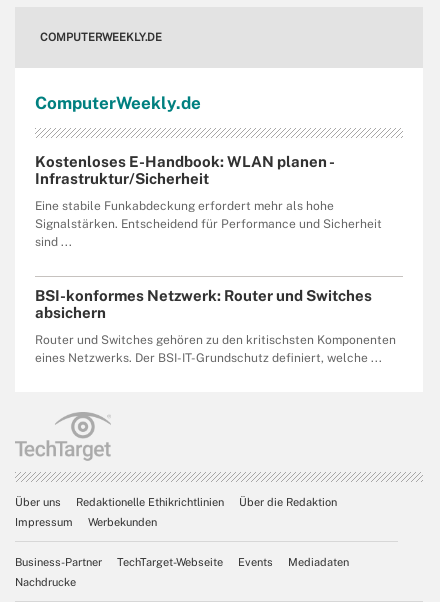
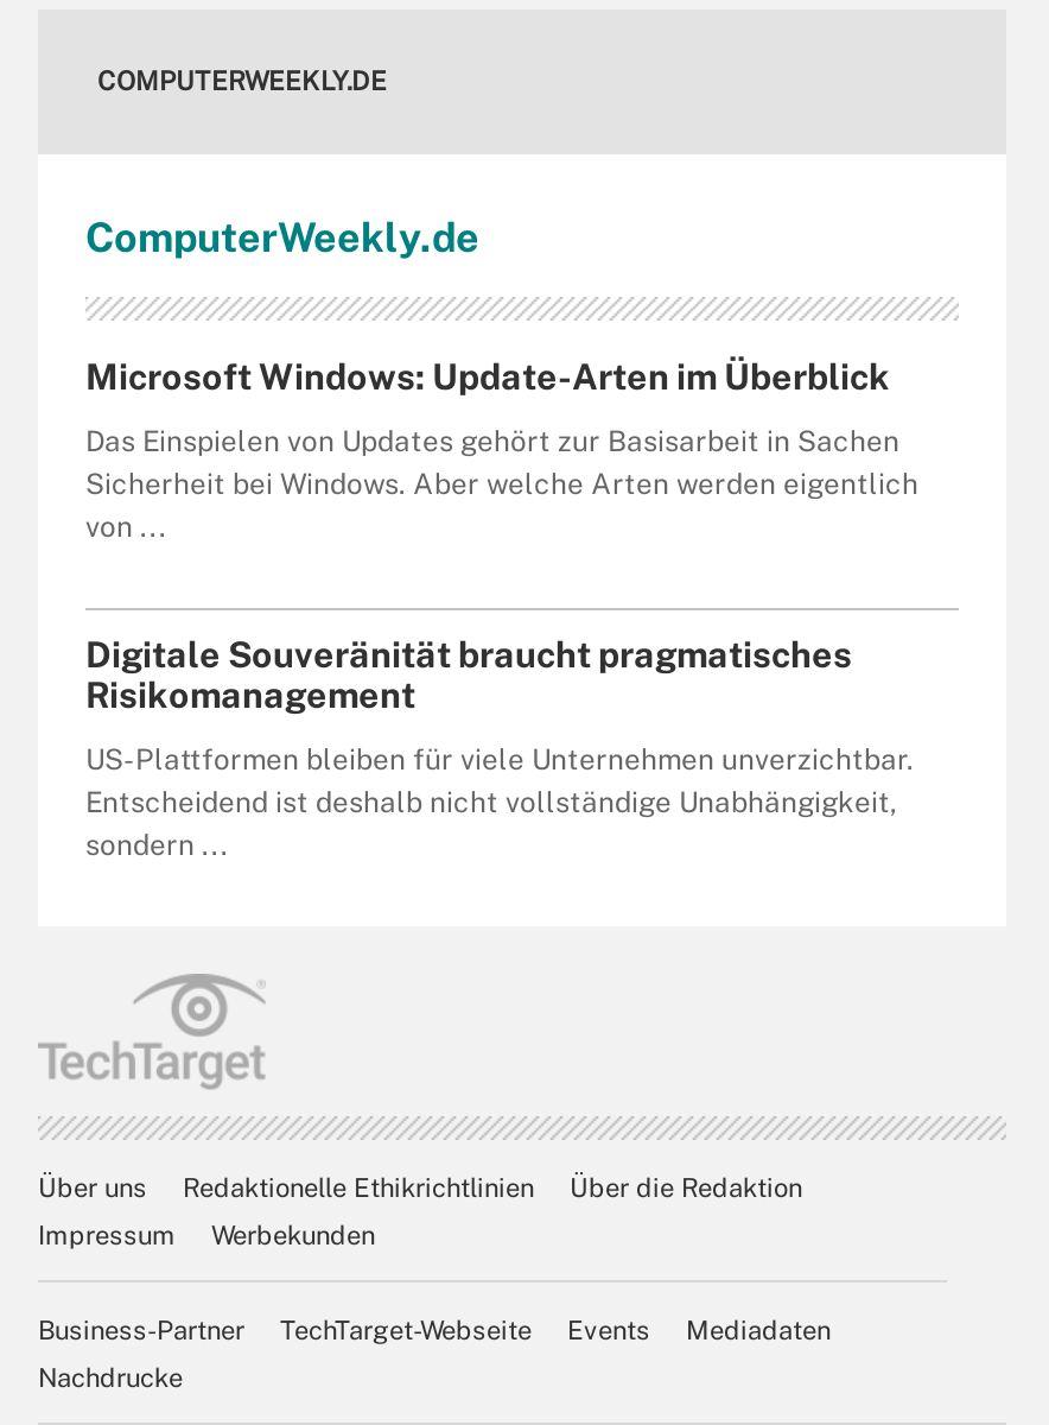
- Kostenloses E-Handbook: WLAN planen -
- Infrastruktur/Sicherheit
+ Microsoft Windows: Update-Arten im Überblick

- Eine stabile Funkabdeckung erfordert mehr als hohe
- Signalstärken. Entscheidend für Performance und Sicherheit
- sind ...
+ Das Einspielen von Updates gehört zur Basisarbeit in Sachen
+ Sicherheit bei Windows. Aber welche Arten werden eigentlich
+ von ...

- BSI-konformes Netzwerk: Router und Switches
- absichern
+ Digitale Souveränität braucht pragmatisches
+ Risikomanagement

- Router und Switches gehören zu den kritischsten Komponenten
- eines Netzwerks. Der BSI-IT-Grundschutz definiert, welche ...
+ US-Plattformen bleiben für viele Unternehmen unverzichtbar.
+ Entscheidend ist deshalb nicht vollständige Unabhängigkeit,
+ sondern ...
